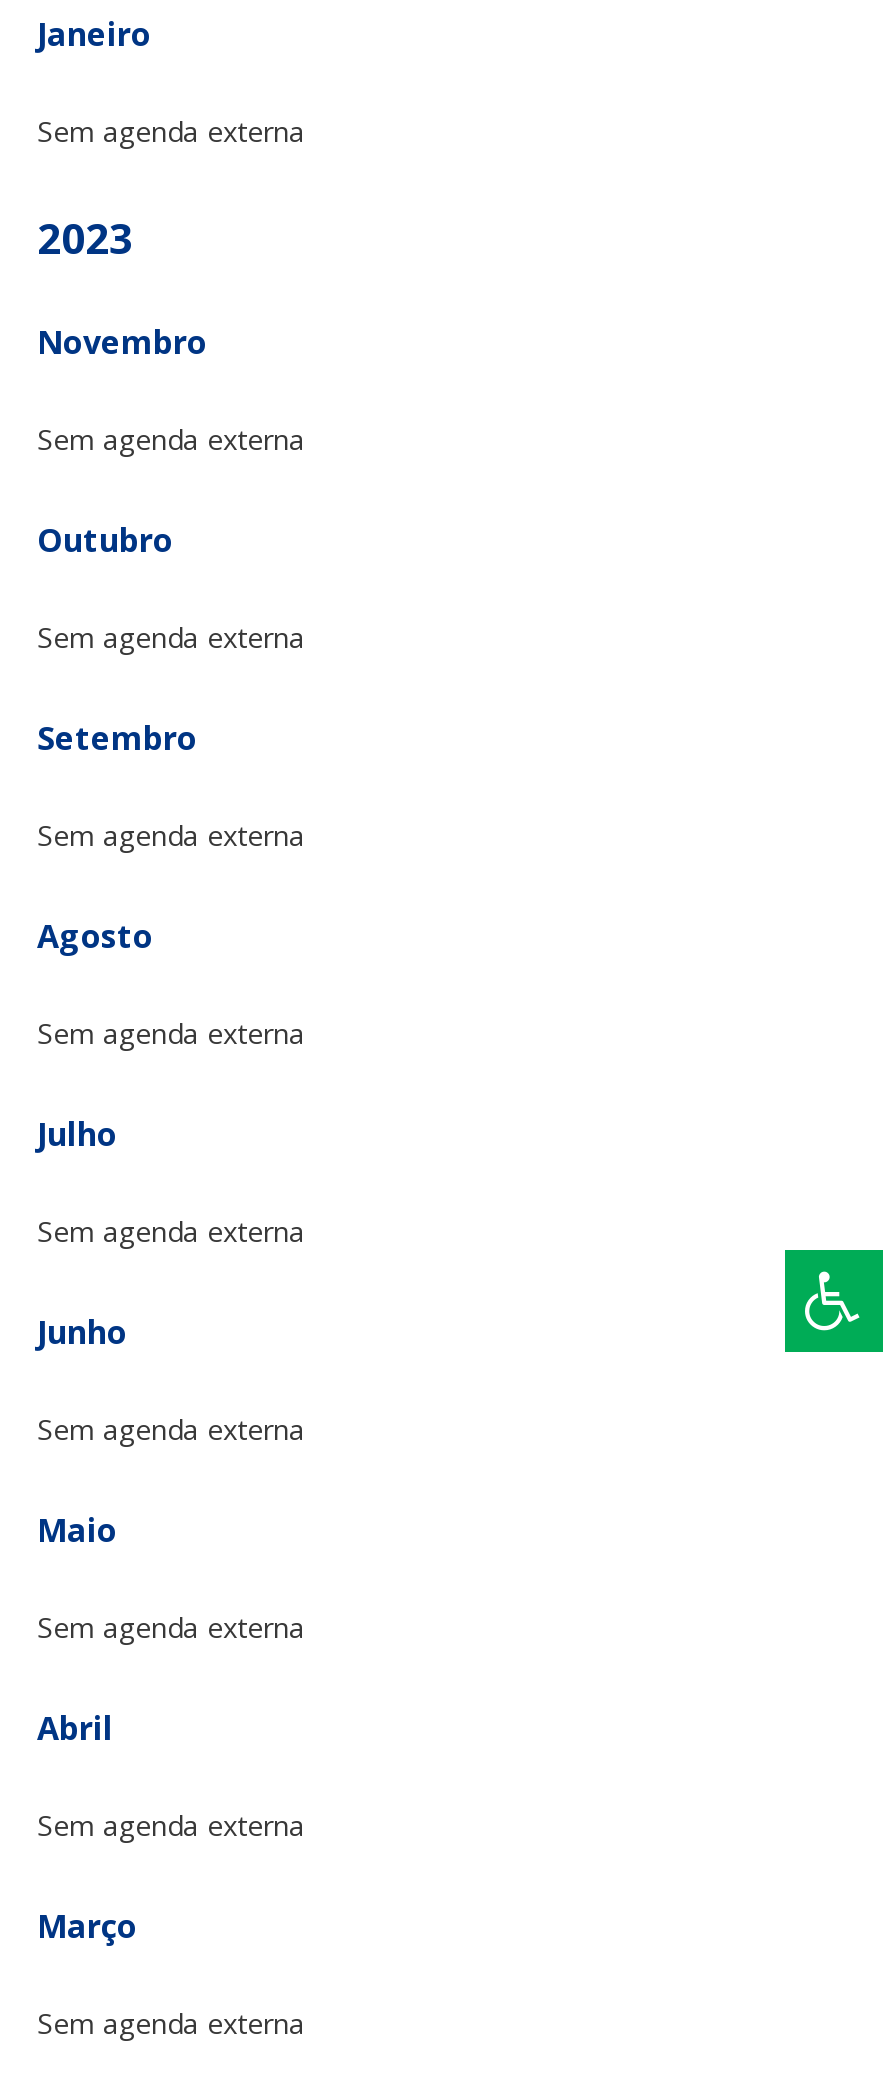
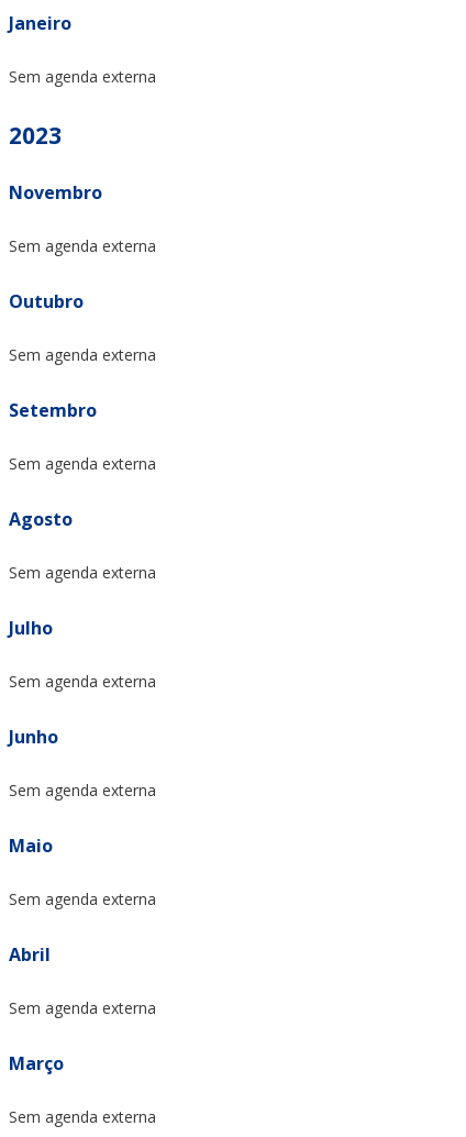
- [image]
